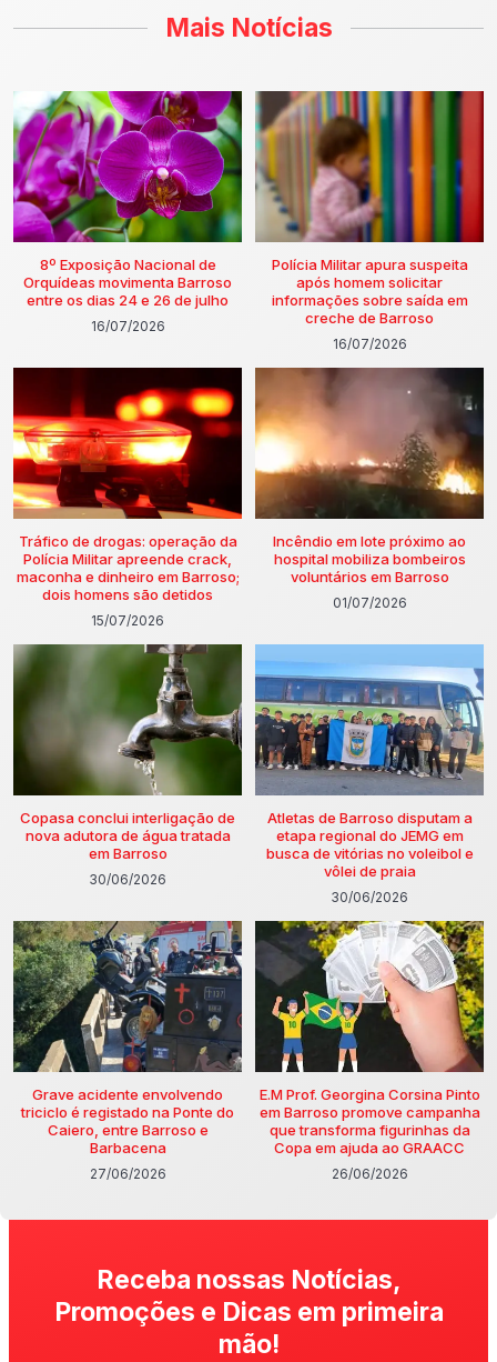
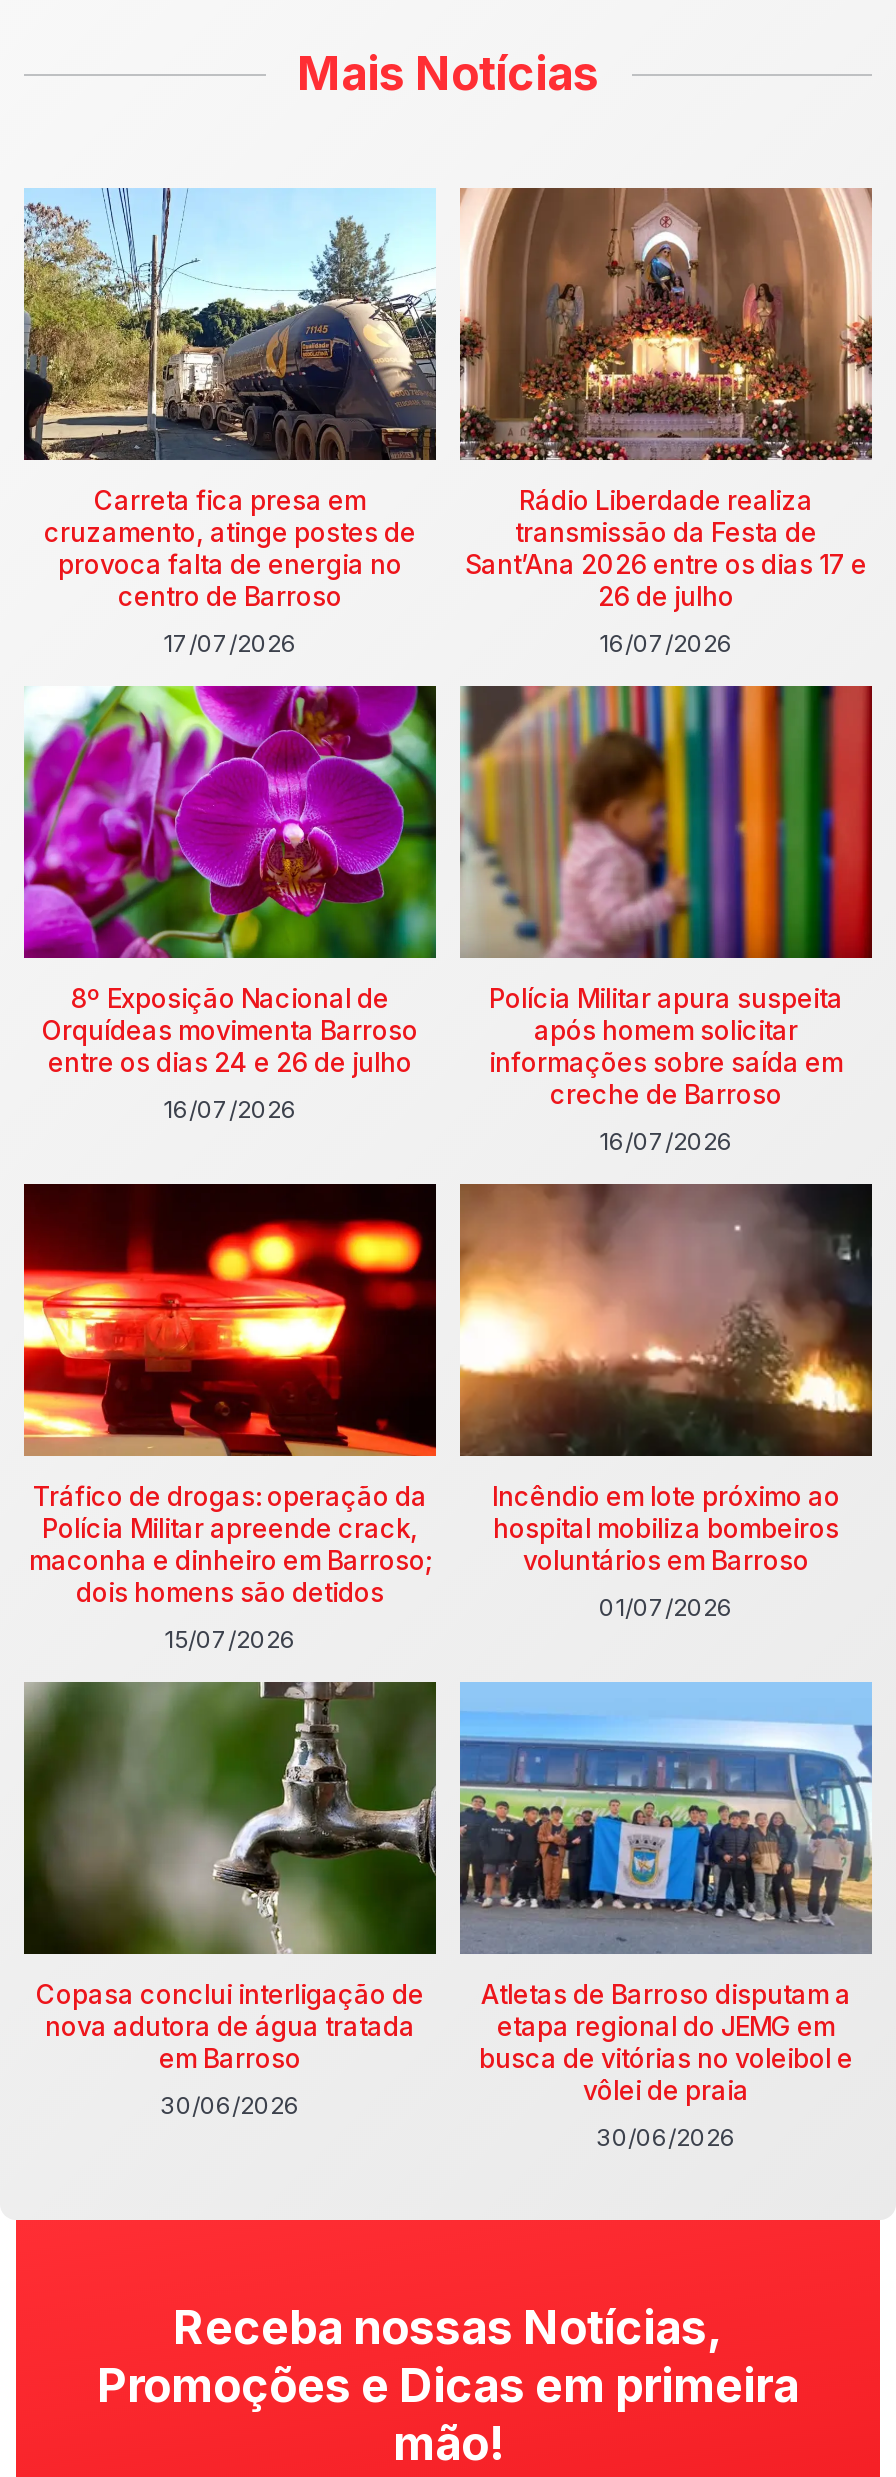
+ [image]
+ Carreta fica presa em
+ cruzamento, atinge postes de
+ provoca falta de energia no
+ centro de Barroso
+ 17/07/2026

+ [image]
+ Rádio Liberdade realiza
+ transmissão da Festa de
+ Sant’Ana 2026 entre os dias 17 e
+ 26 de julho
+ 16/07/2026

moved down: [image] | 8º Exposição Nacional de | Orquídeas movimenta Barroso | ... | vôlei de praia | 30/06/2026

- [image]
- Grave acidente envolvendo
- triciclo é registado na Ponte do
- Caiero, entre Barroso e
- Barbacena
- 27/06/2026

- [image]
- E.M Prof. Georgina Corsina Pinto
- em Barroso promove campanha
- que transforma figurinhas da
- Copa em ajuda ao GRAACC
- 26/06/2026
